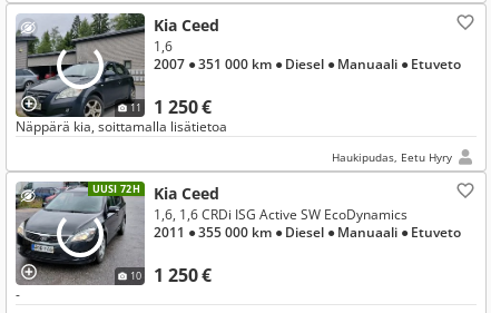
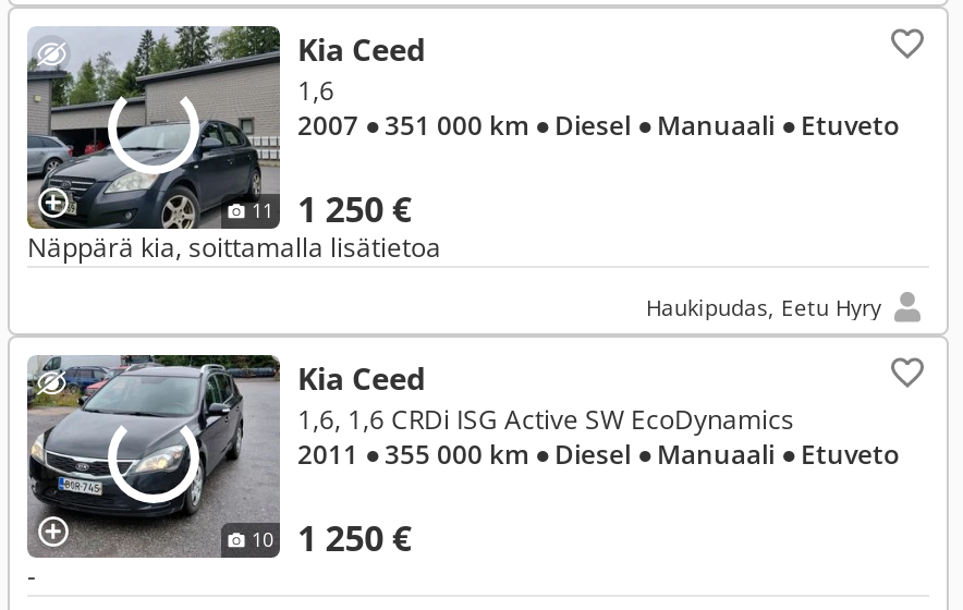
- UUSI 72H
